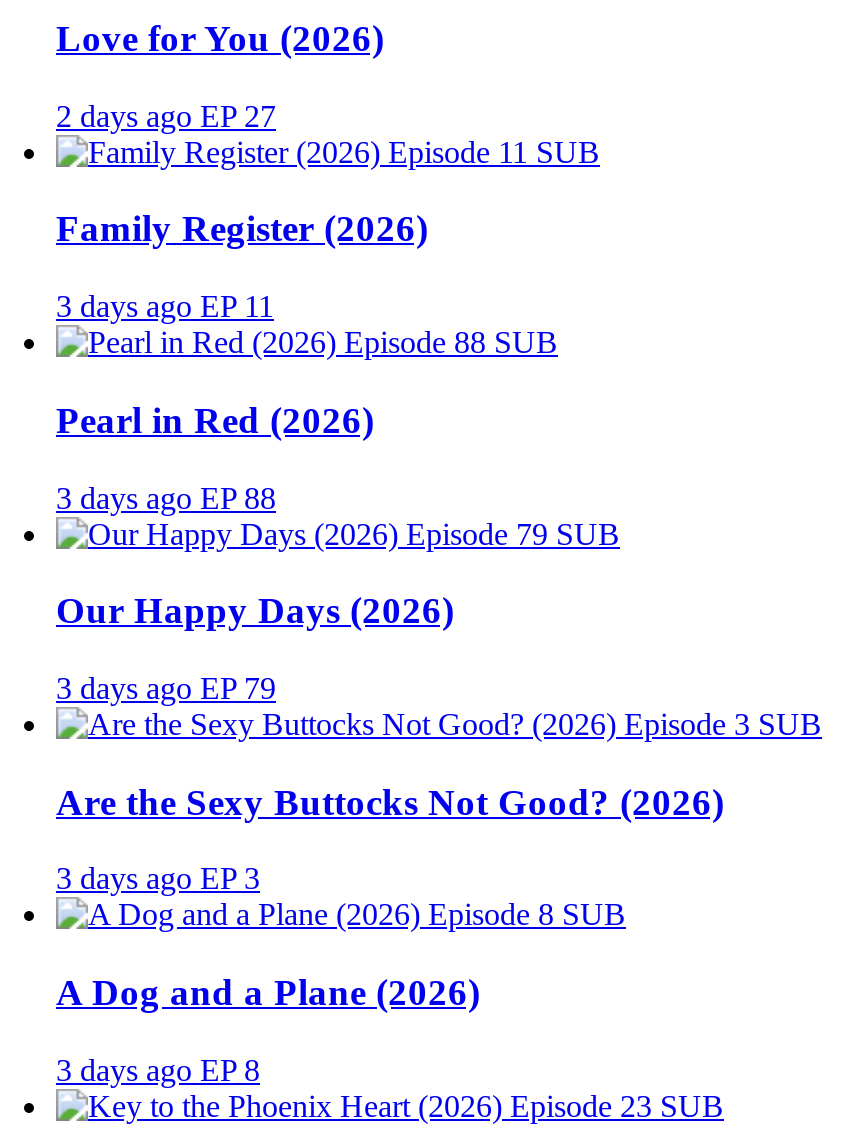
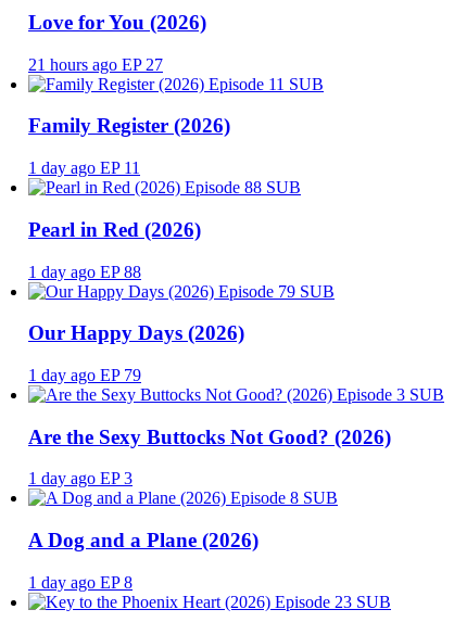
- 2 days ago EP 27
+ 21 hours ago EP 27

- 3 days ago EP 11
+ 1 day ago EP 11

- 3 days ago EP 88
+ 1 day ago EP 88

- 3 days ago EP 79
+ 1 day ago EP 79

- 3 days ago EP 3
+ 1 day ago EP 3

- 3 days ago EP 8
+ 1 day ago EP 8
